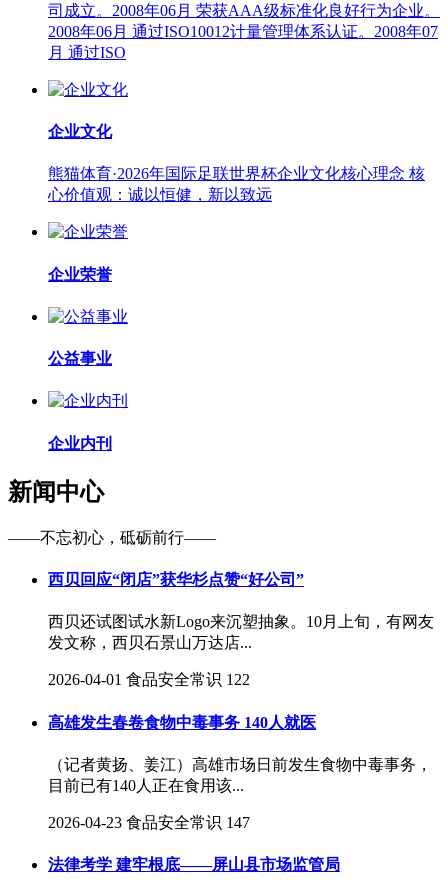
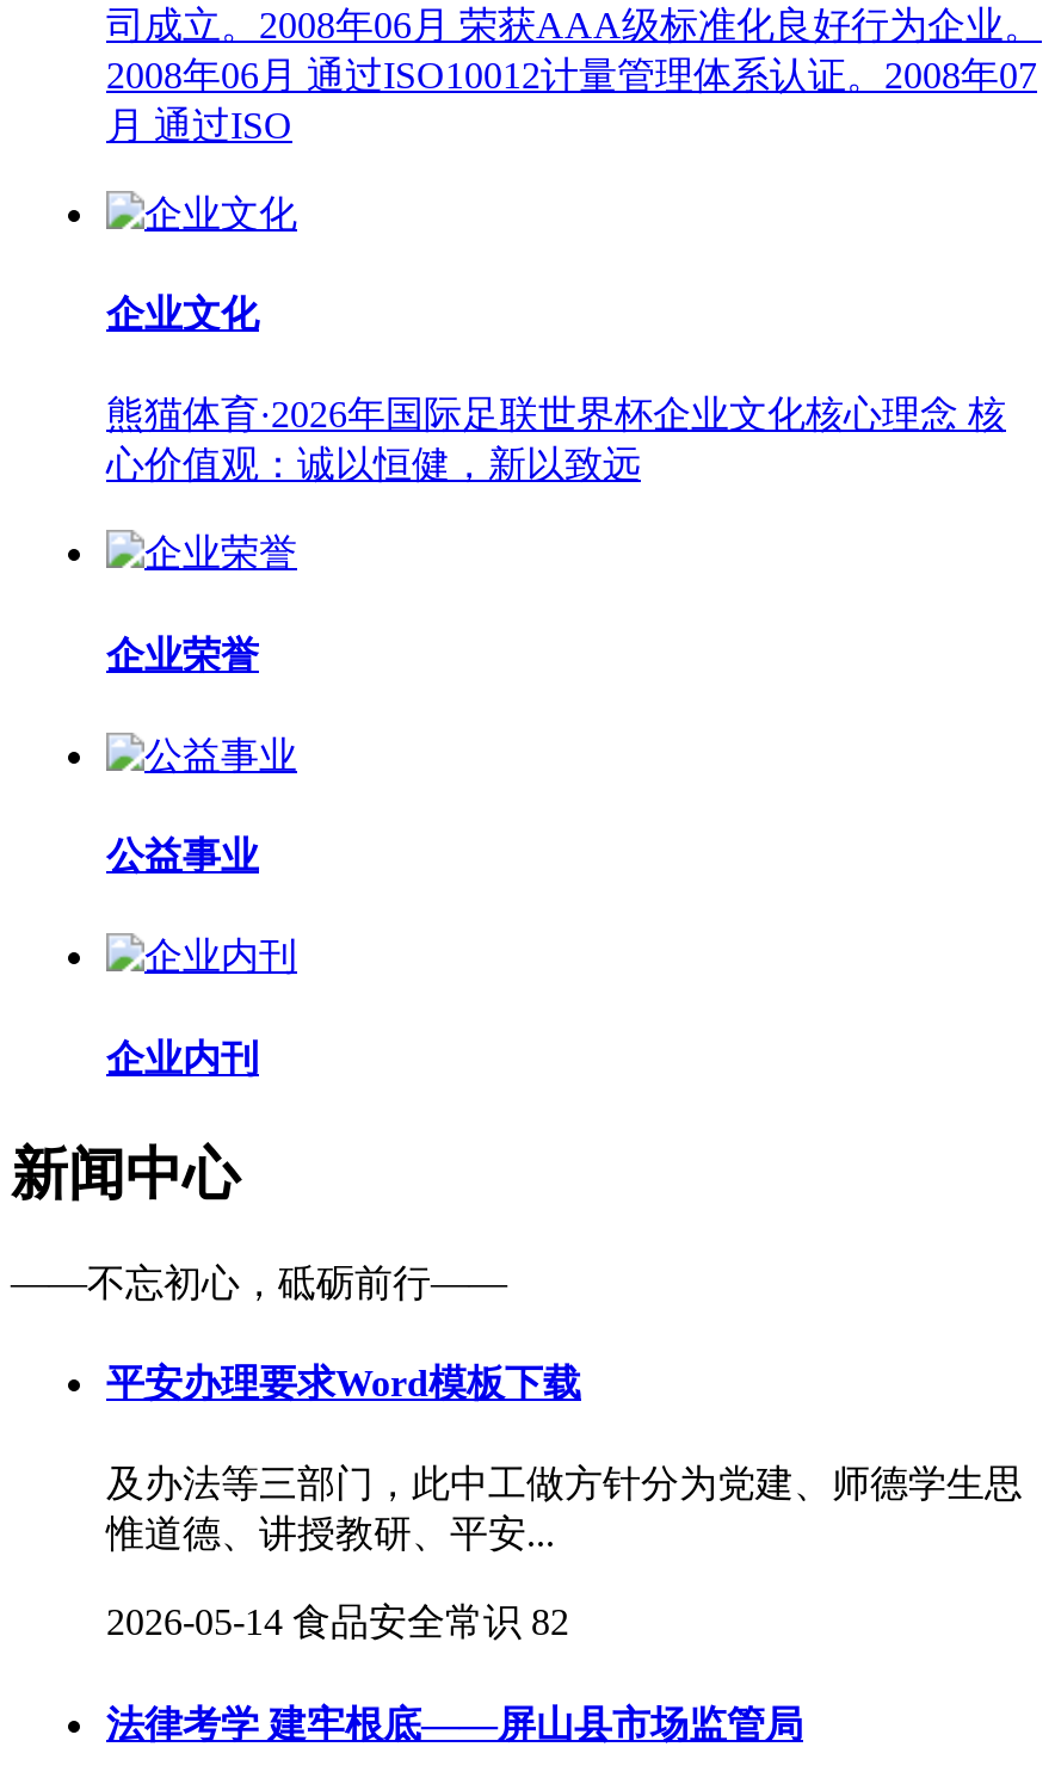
- 西贝回应“闭店”获华杉点赞“好公司”
- 西贝还试图试水新Logo来沉塑抽象。10月上旬，有网友
- 发文称，西贝石景山万达店...
- 2026-04-01 食品安全常识 122
- 高雄发生春卷食物中毒事务 140人就医
- （记者黄扬、姜江）高雄市场日前发生食物中毒事务，
- 目前已有140人正在食用该...
- 2026-04-23 食品安全常识 147
+ 平安办理要求Word模板下载
+ 及办法等三部门，此中工做方针分为党建、师德学生思
+ 惟道德、讲授教研、平安...
+ 2026-05-14 食品安全常识 82
